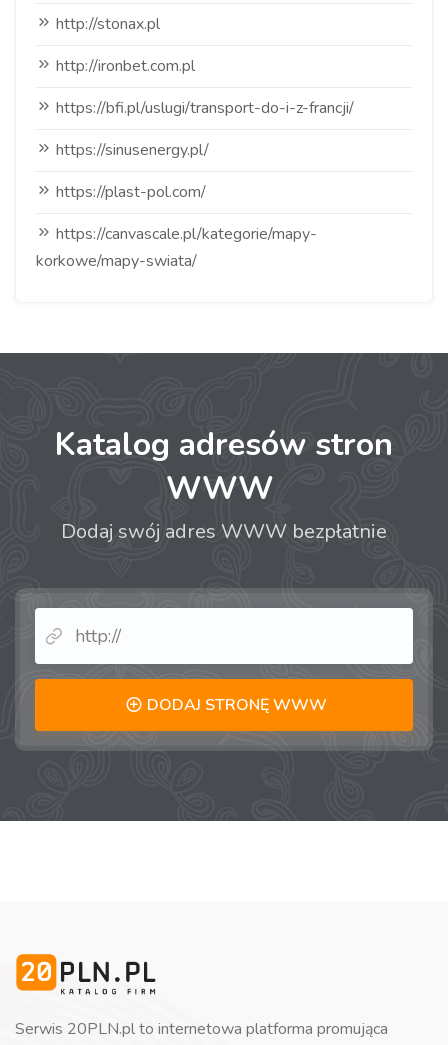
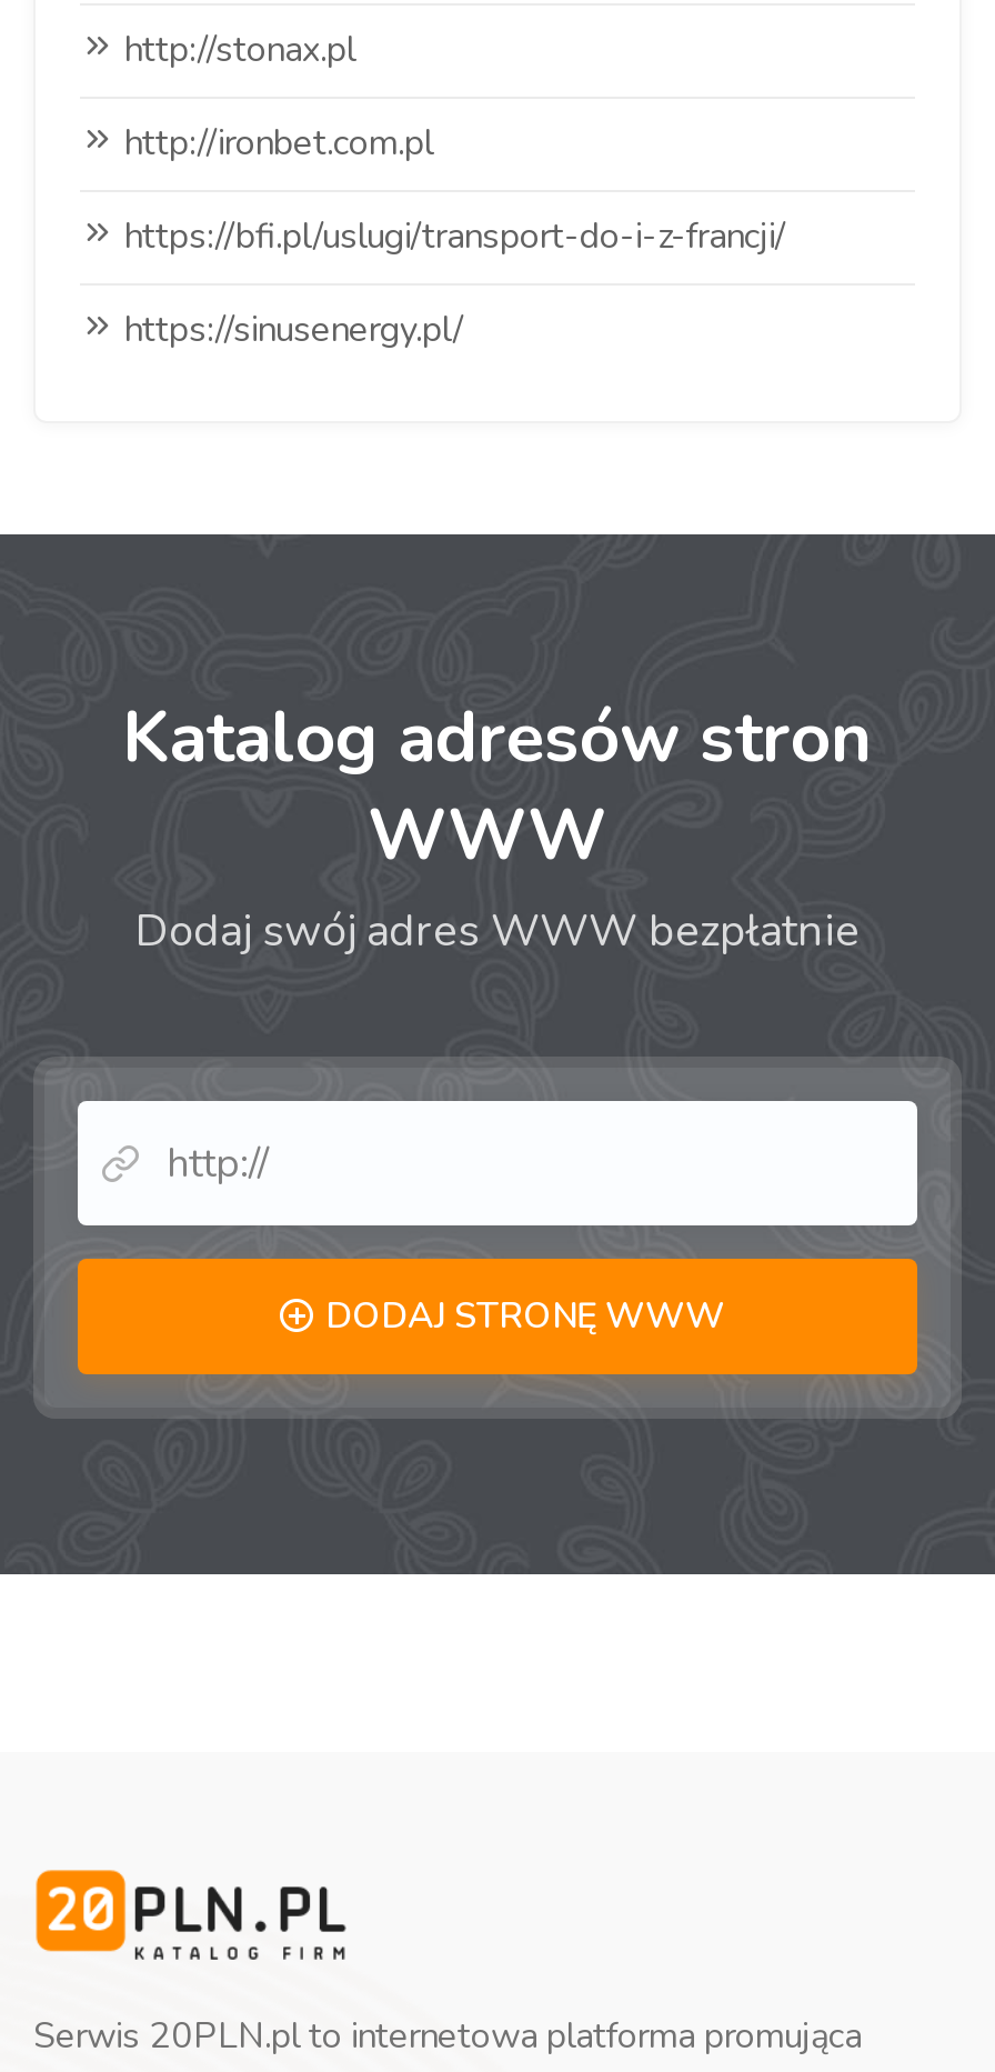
- https://plast-pol.com/
- https://canvascale.pl/kategorie/mapy-
- korkowe/mapy-swiata/
